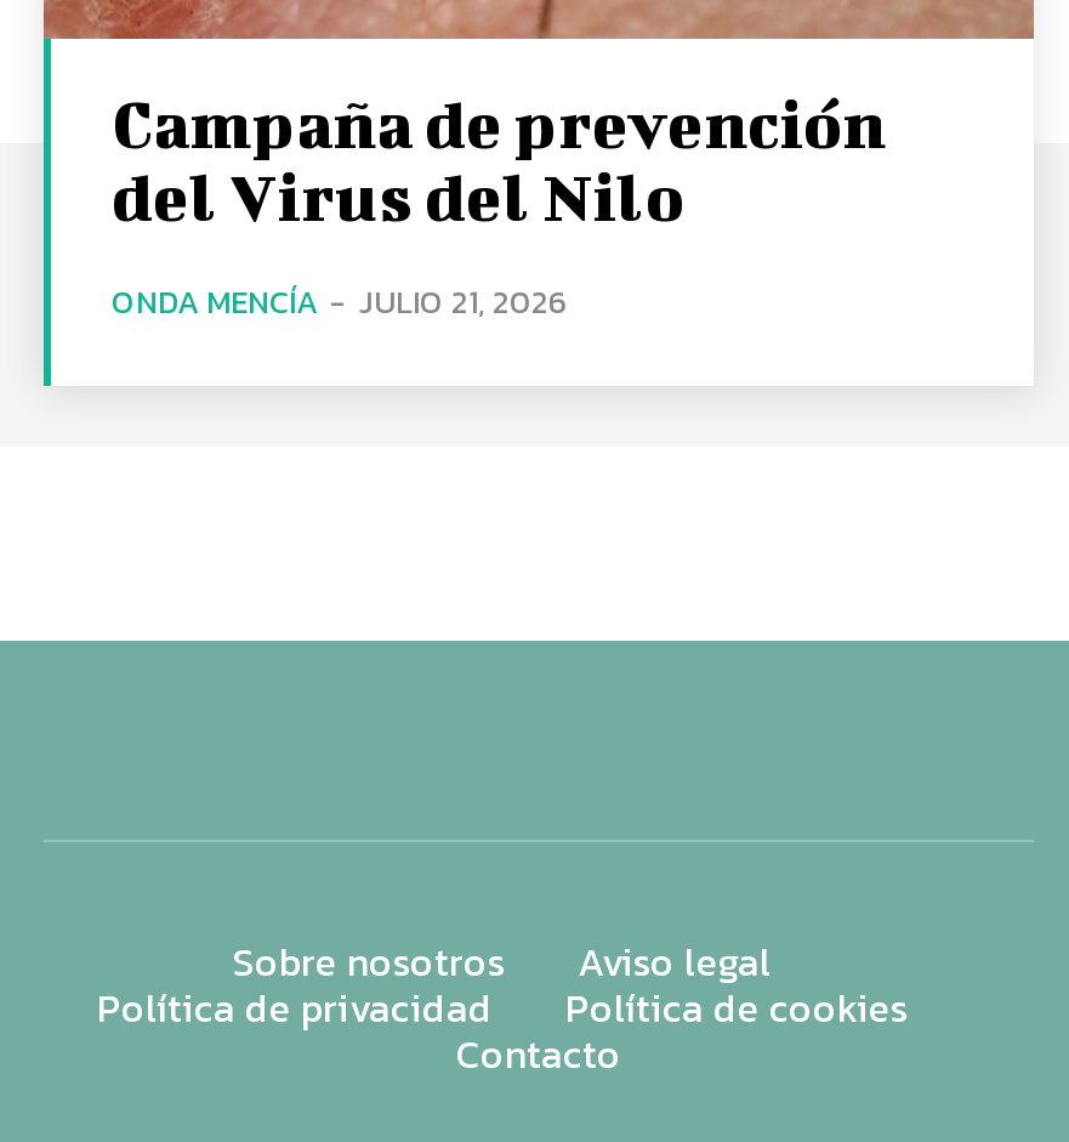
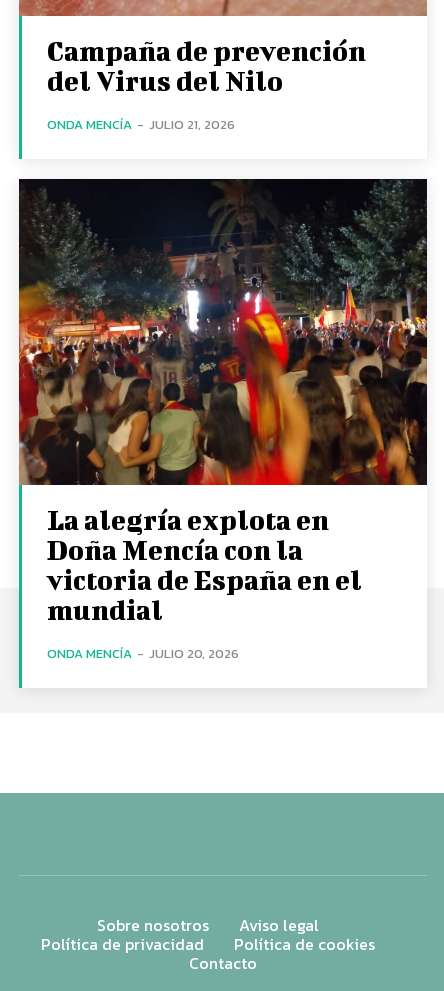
+ [image]
+ La alegría explota en
+ Doña Mencía con la
+ victoria de España en el
+ mundial
+ ONDA MENCÍA - JULIO 20, 2026
